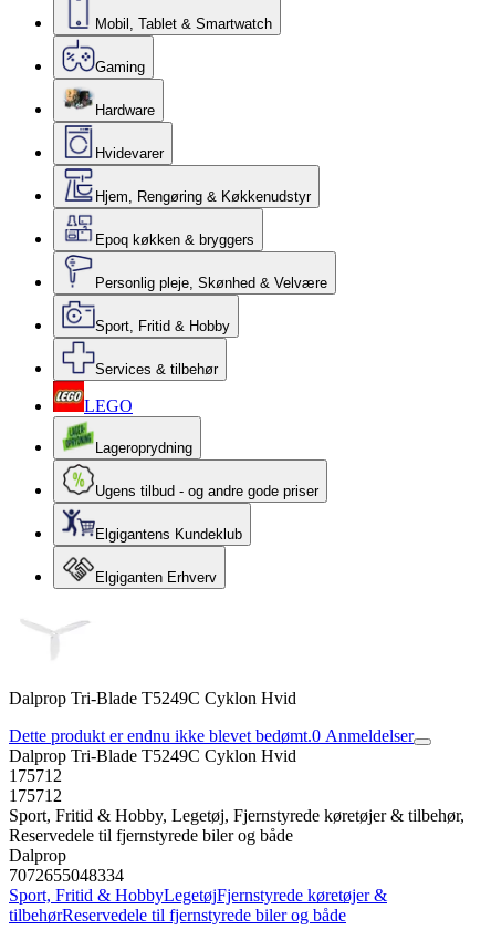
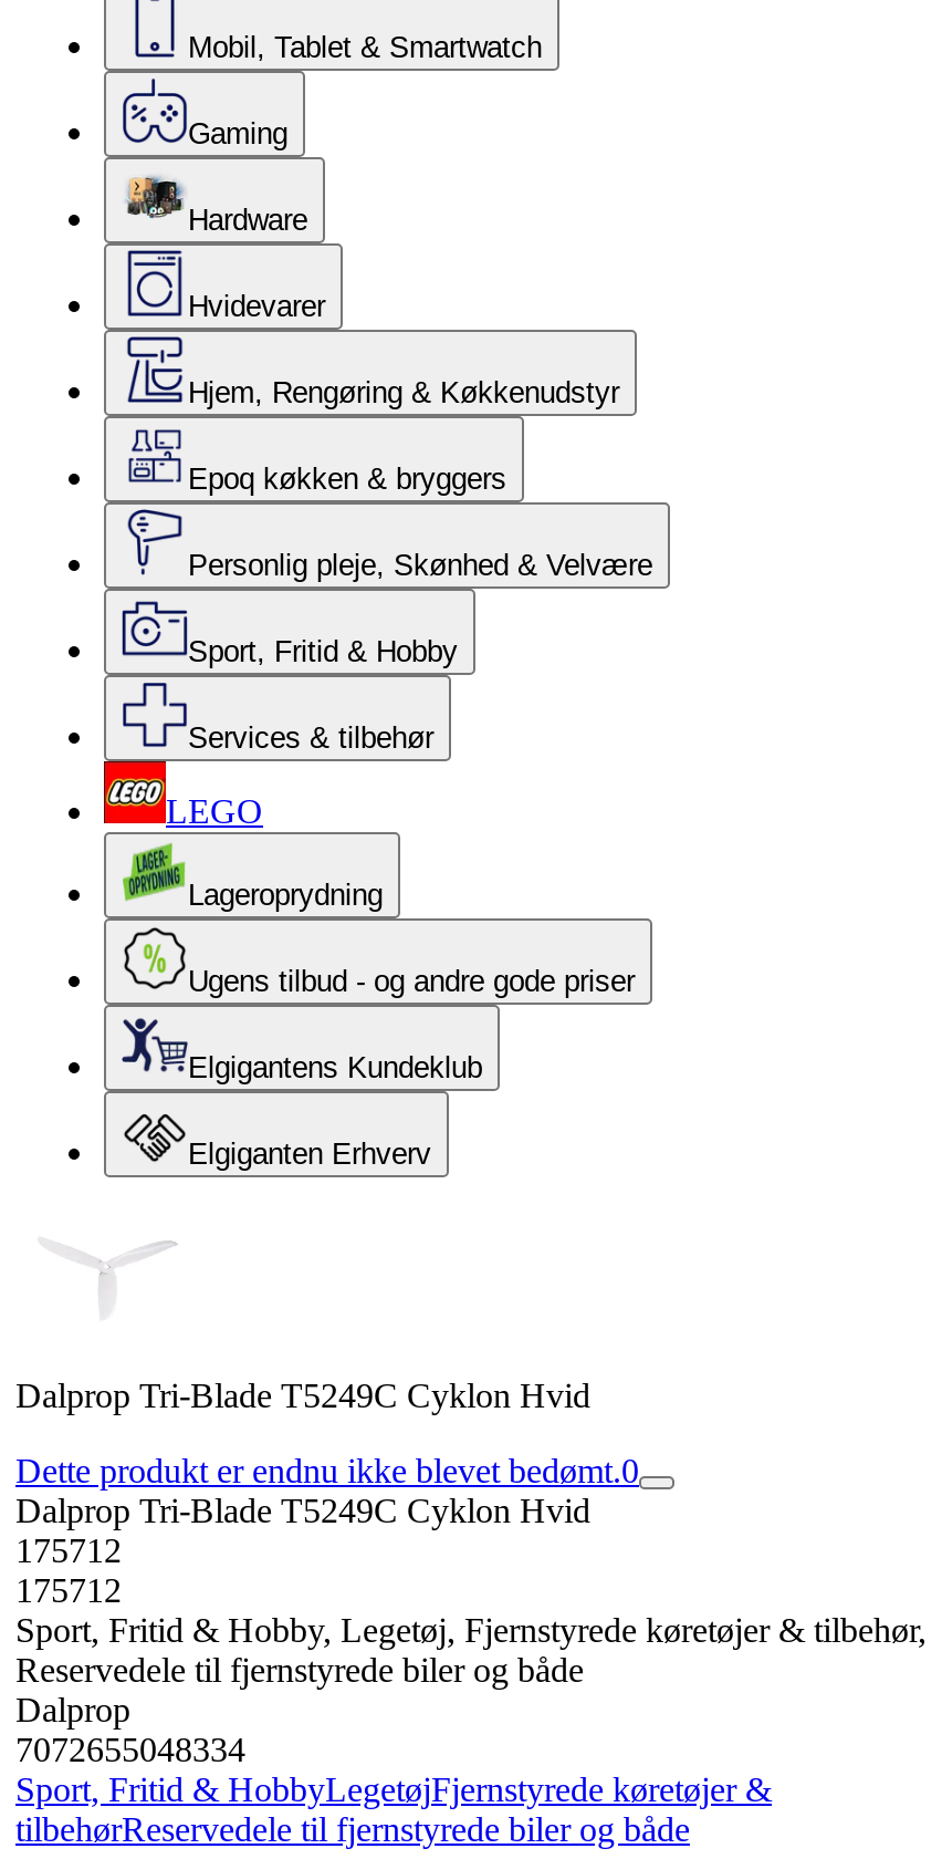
- Dette produkt er endnu ikke blevet bedømt.0 Anmeldelser
+ Dette produkt er endnu ikke blevet bedømt.0
